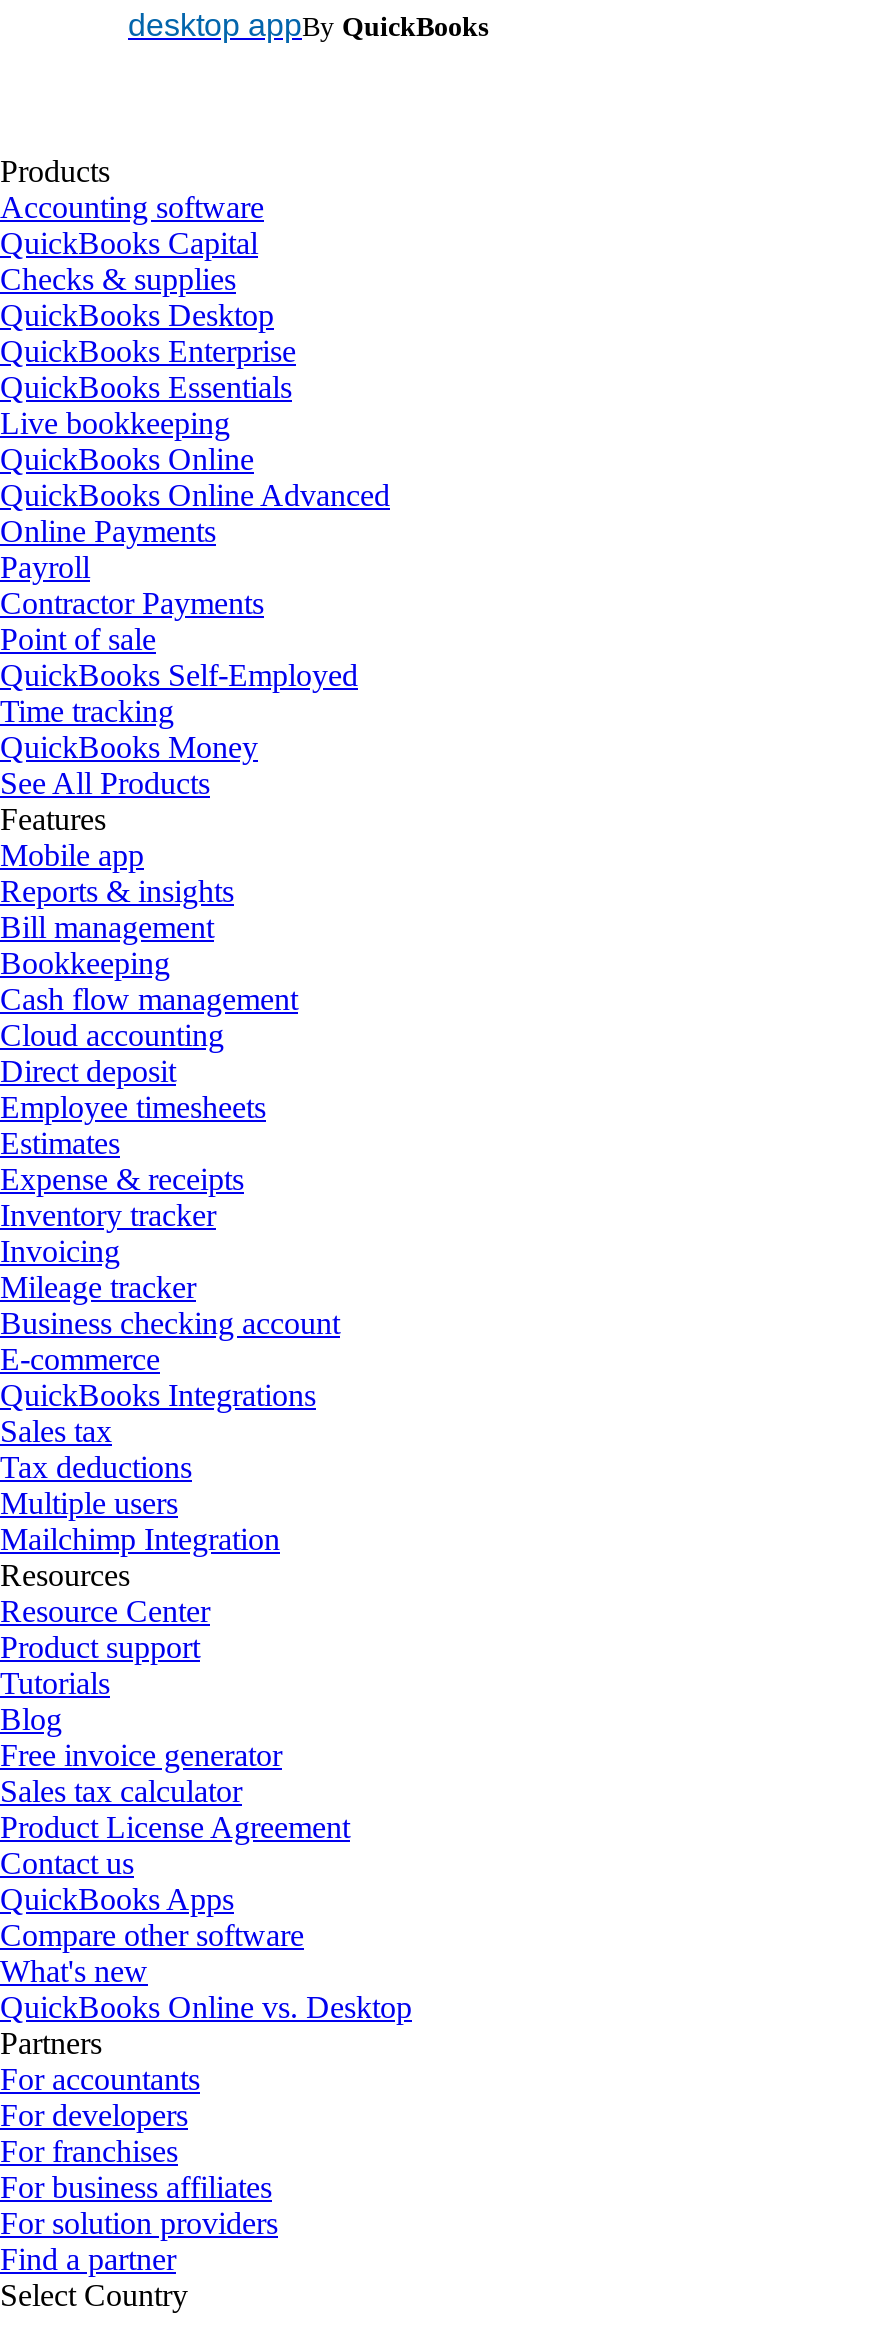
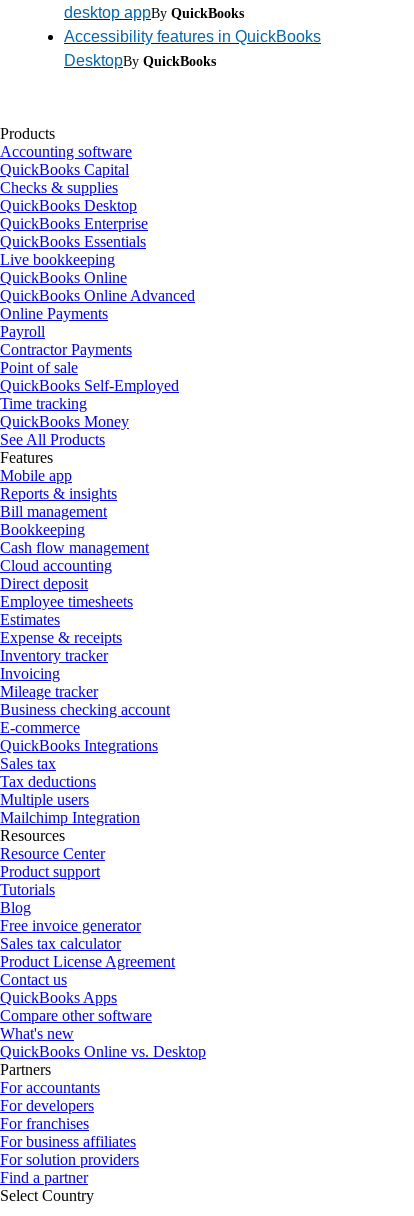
+ Accessibility features in QuickBooks
+ DesktopBy QuickBooks
